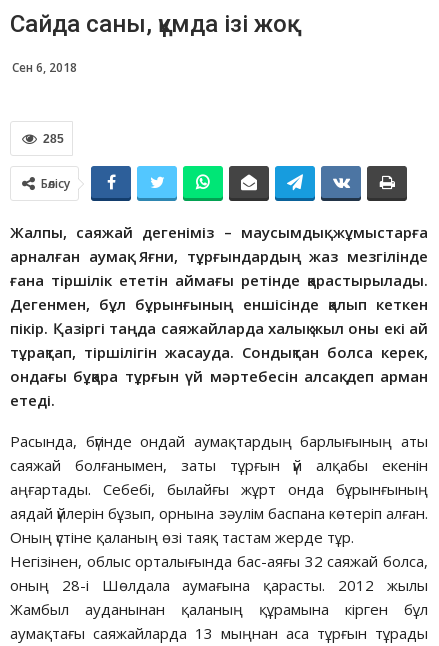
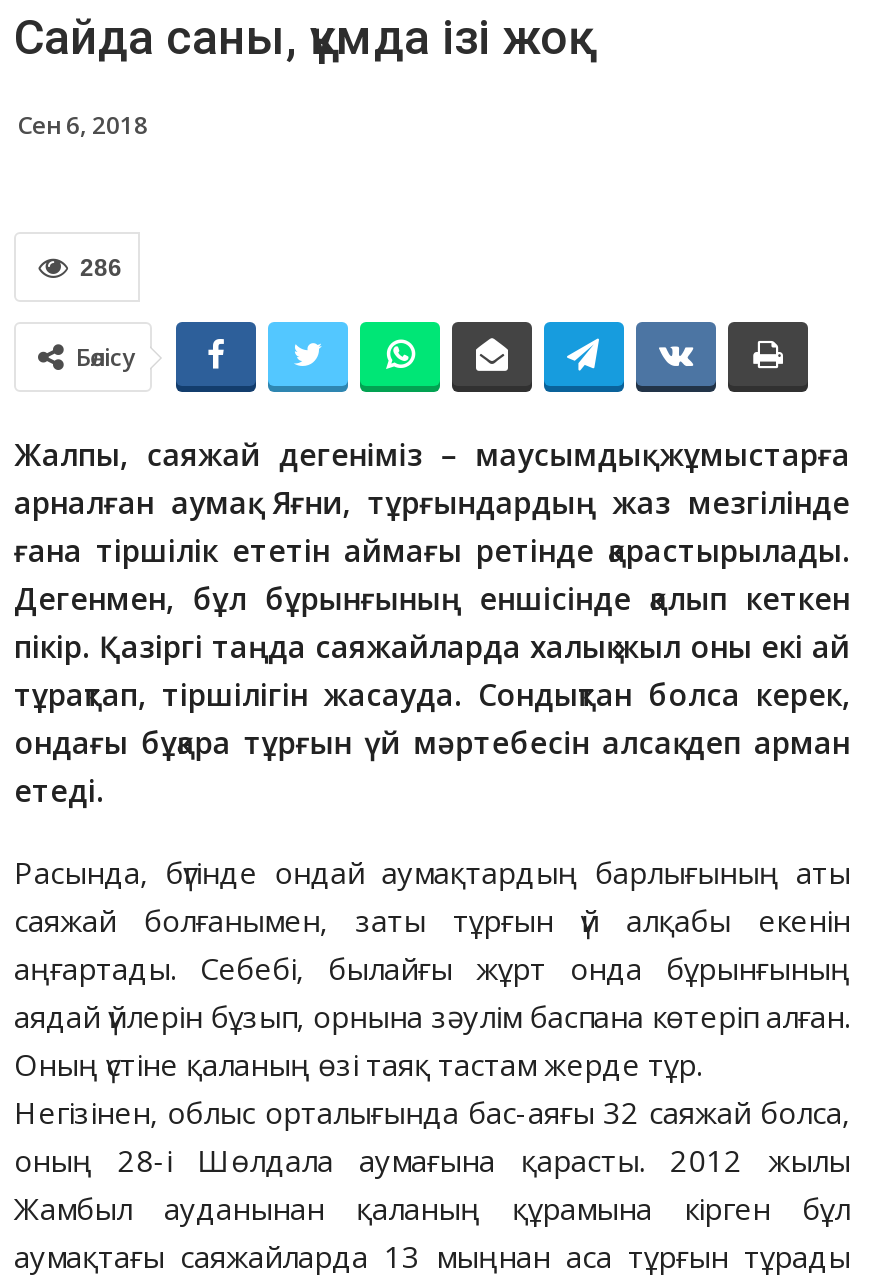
- 285
+ 286
